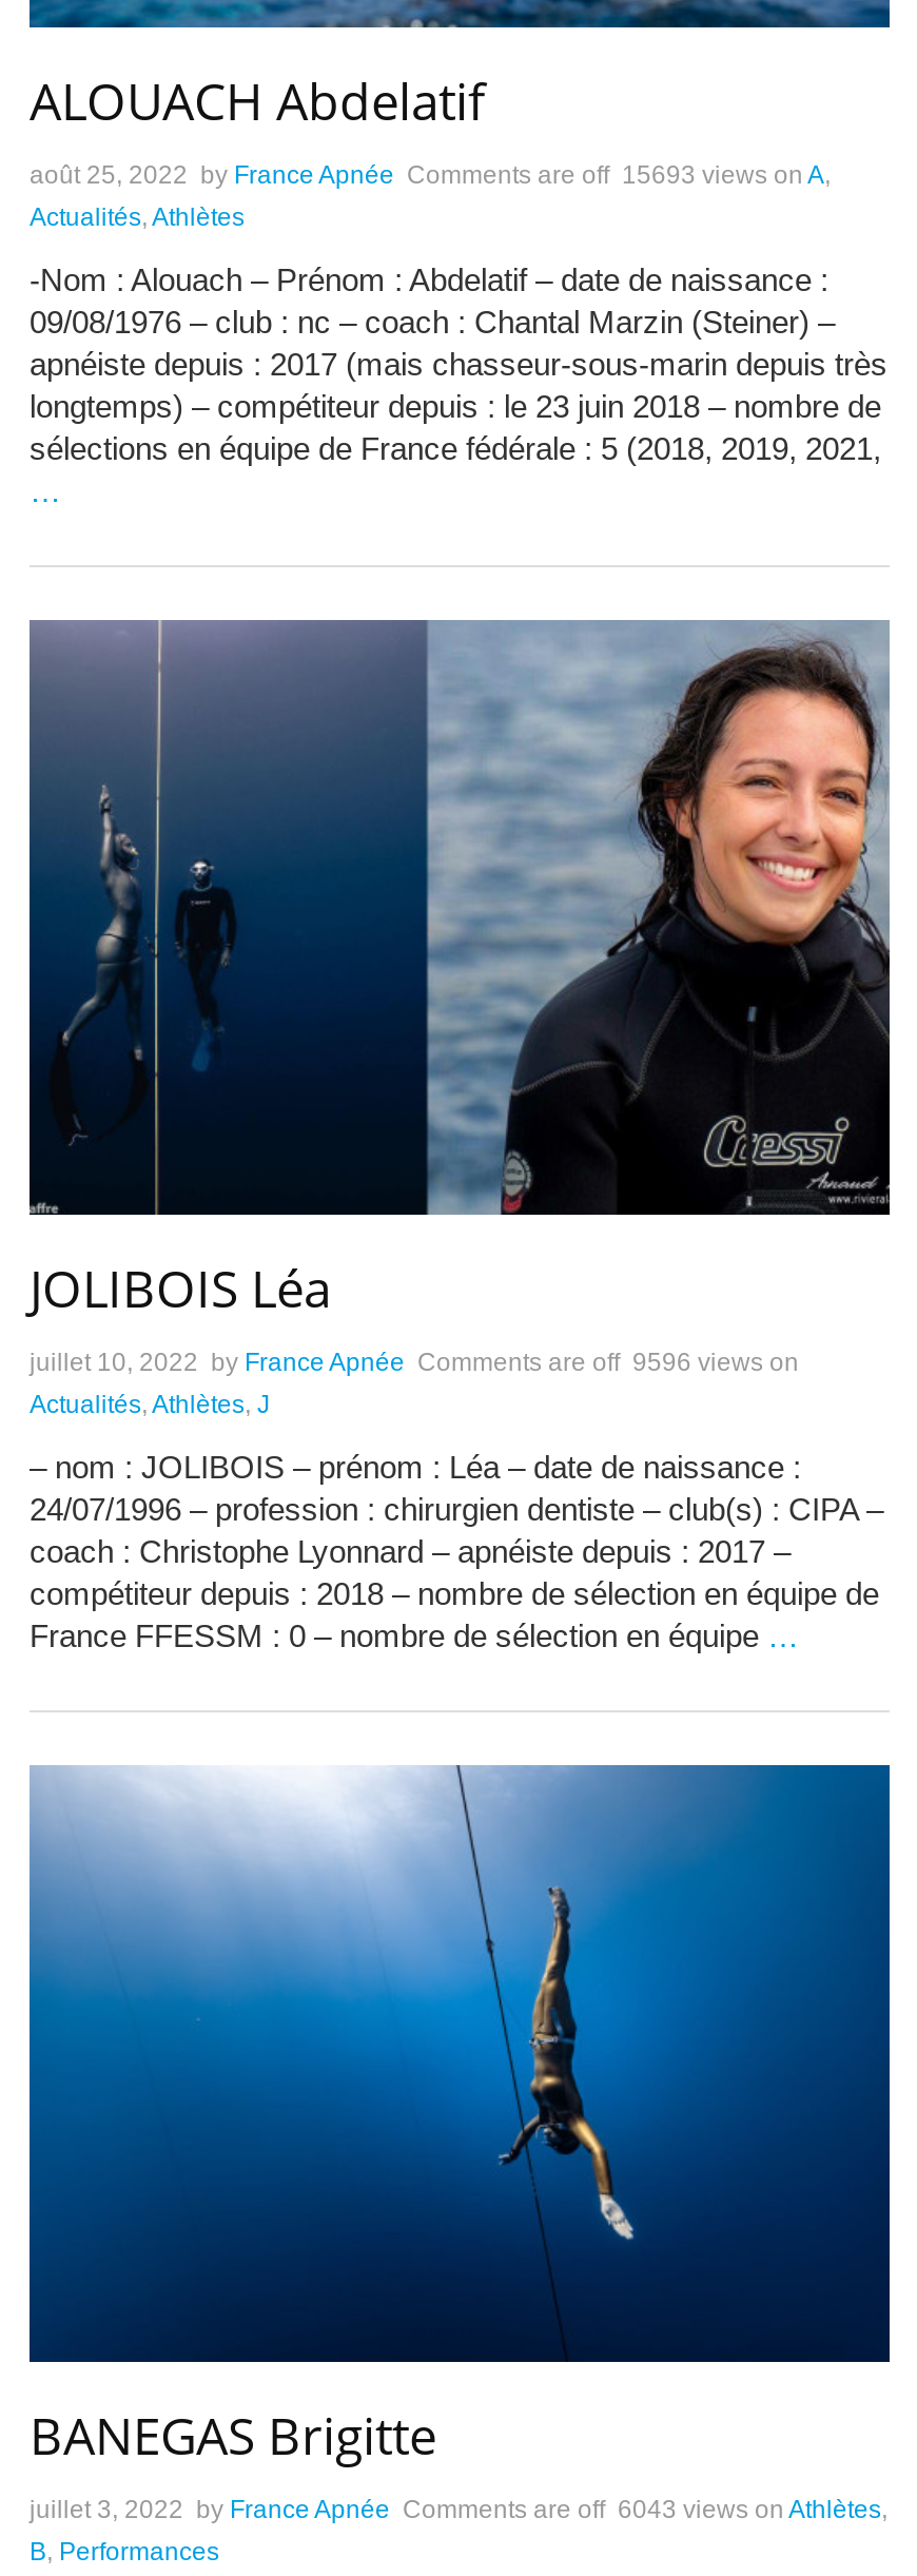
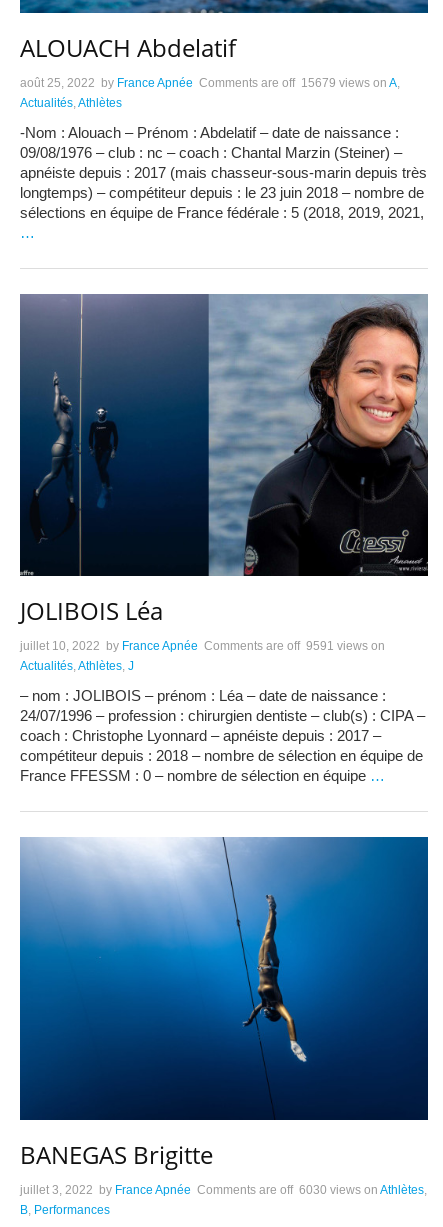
- août 25, 2022 by France Apnée Comments are off 15693 views on A,
+ août 25, 2022 by France Apnée Comments are off 15679 views on A,

- juillet 10, 2022 by France Apnée Comments are off 9596 views on
+ juillet 10, 2022 by France Apnée Comments are off 9591 views on

- juillet 3, 2022 by France Apnée Comments are off 6043 views on Athlètes,
+ juillet 3, 2022 by France Apnée Comments are off 6030 views on Athlètes,
